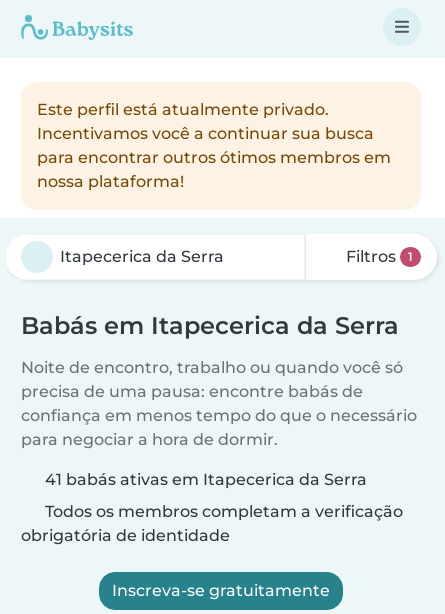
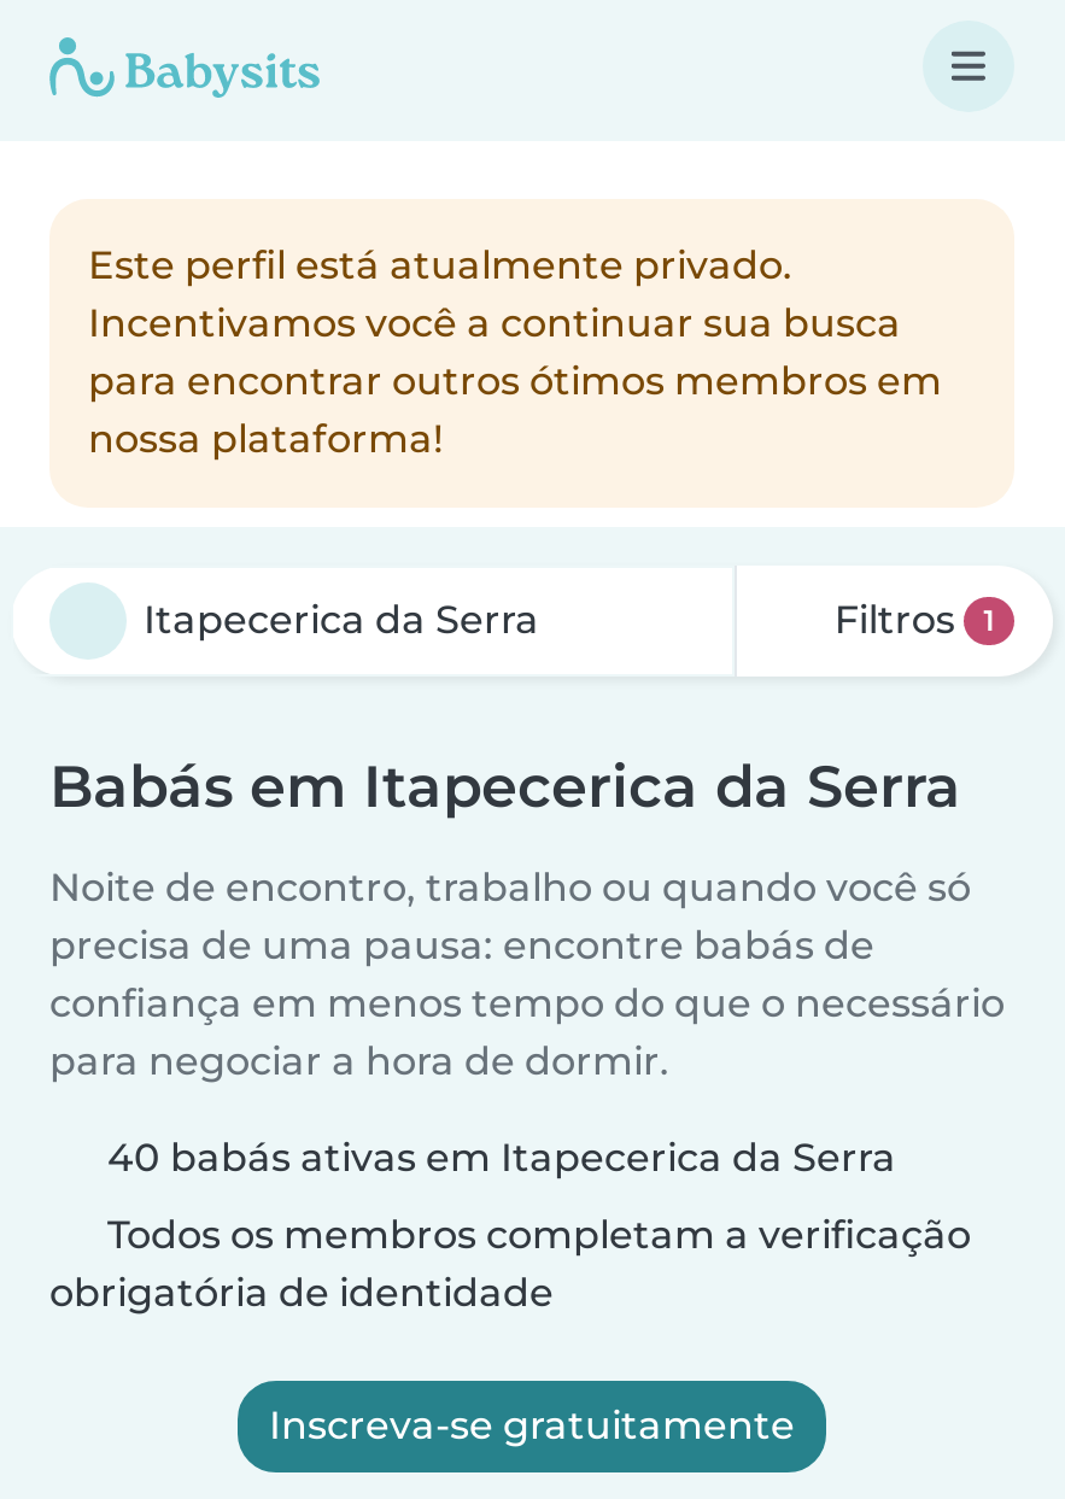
- 41 babás ativas em Itapecerica da Serra
+ 40 babás ativas em Itapecerica da Serra
